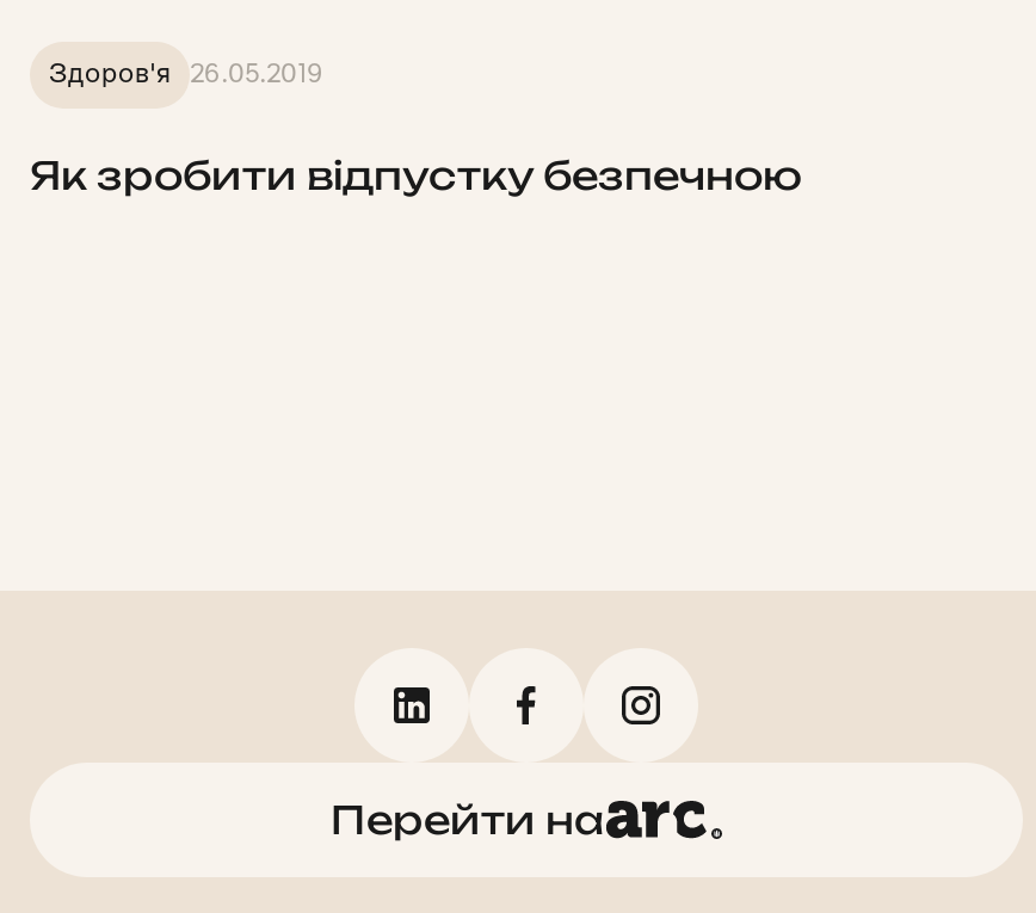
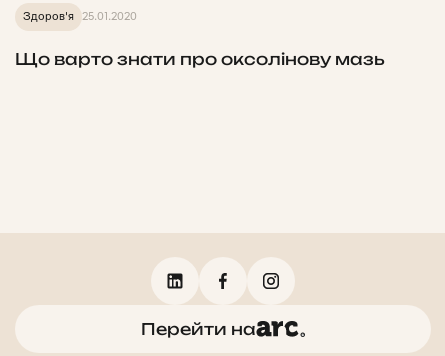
- Здоров'я 26.05.2019
+ Здоров'я 25.01.2020

- Як зробити відпустку безпечною
+ Що варто знати про оксолінову мазь
